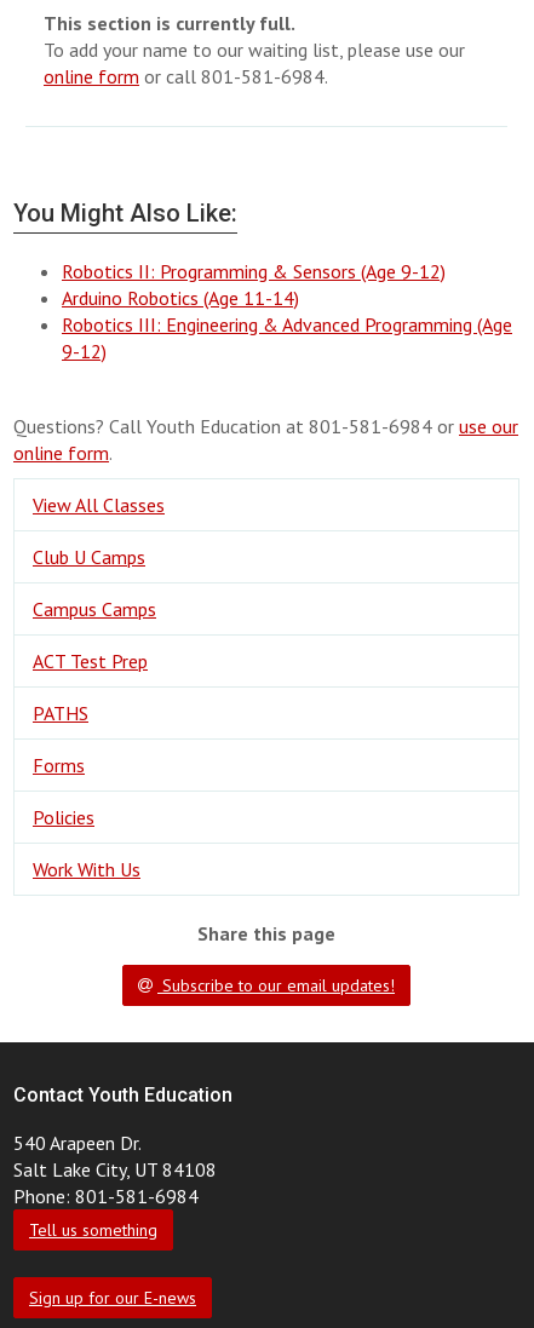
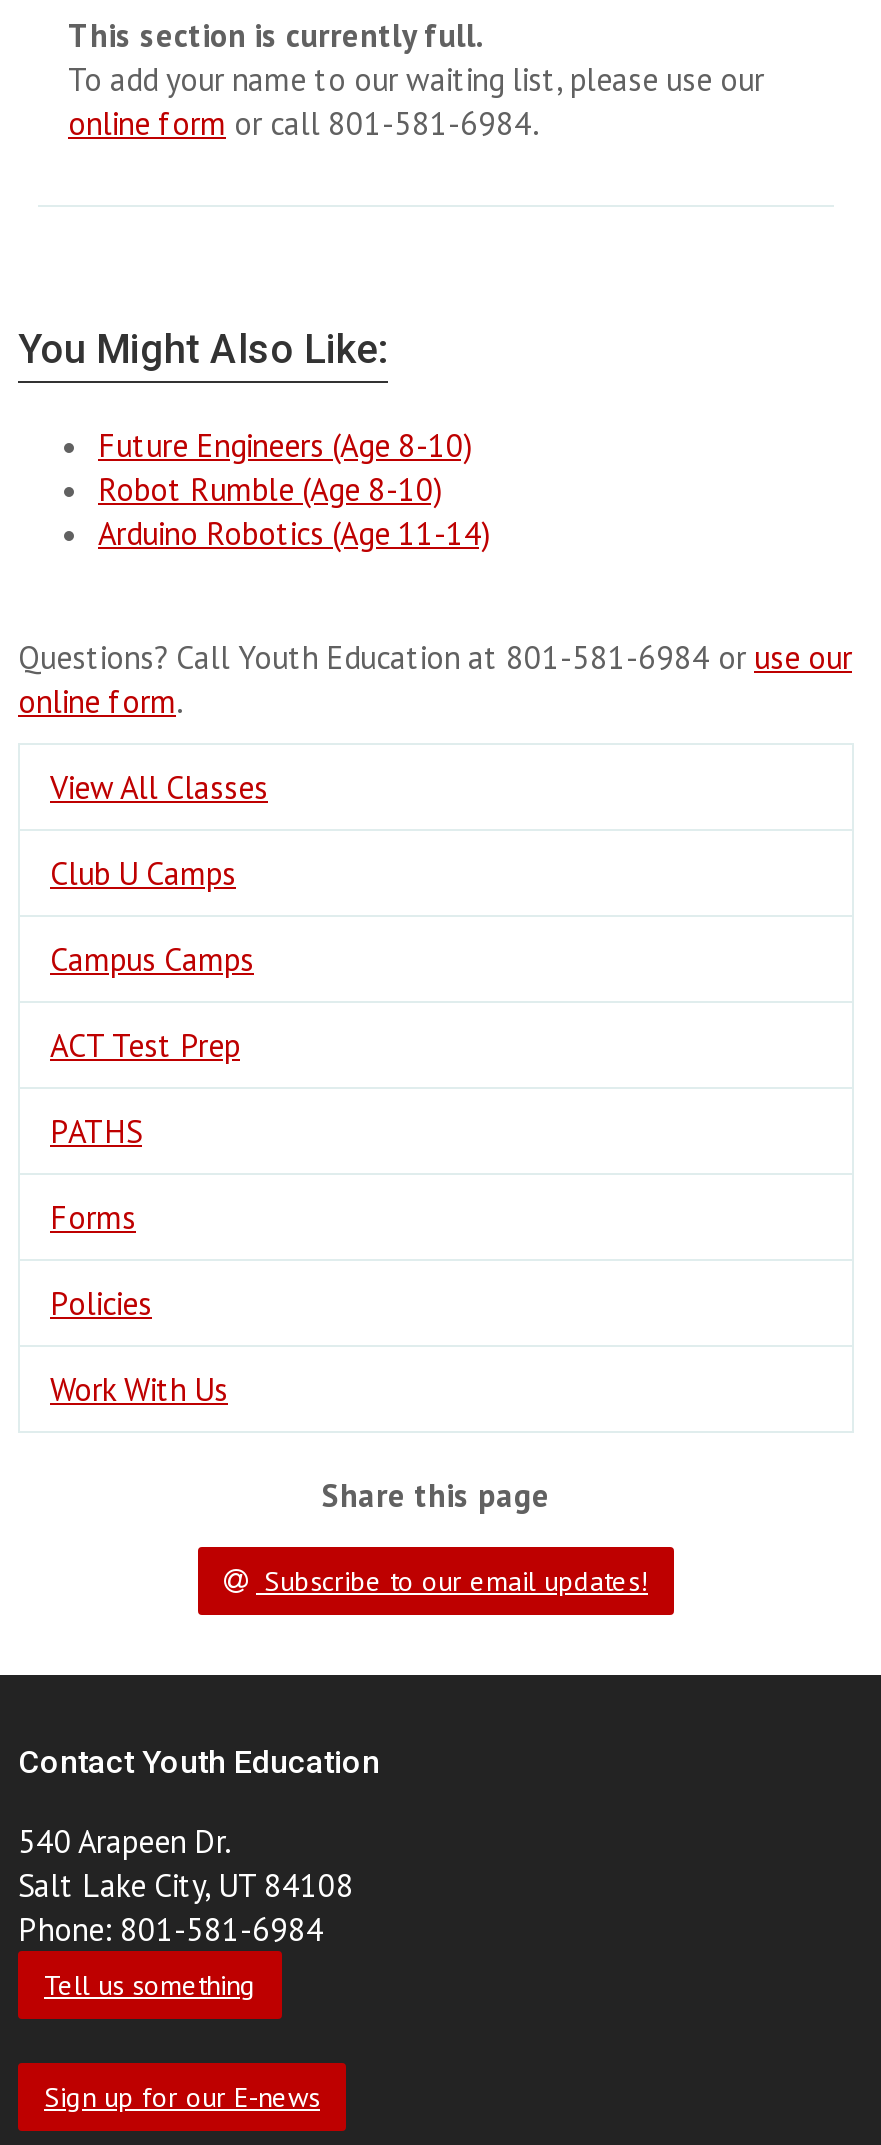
- Robotics II: Programming & Sensors (Age 9-12)
+ Future Engineers (Age 8-10)
+ Robot Rumble (Age 8-10)

moved down: Arduino Robotics (Age 11-14)

- Robotics III: Engineering & Advanced Programming (Age
- 9-12)
